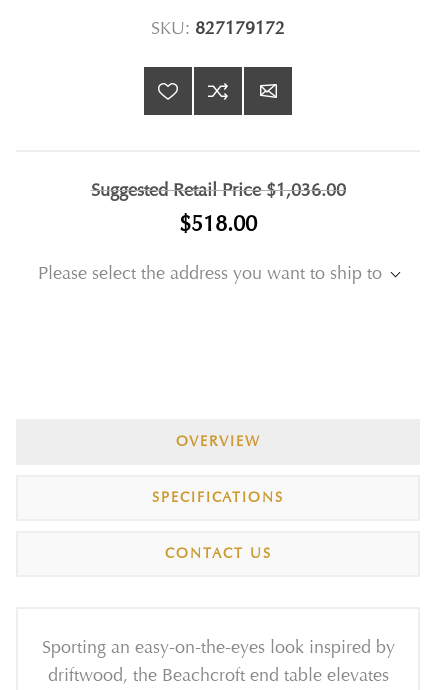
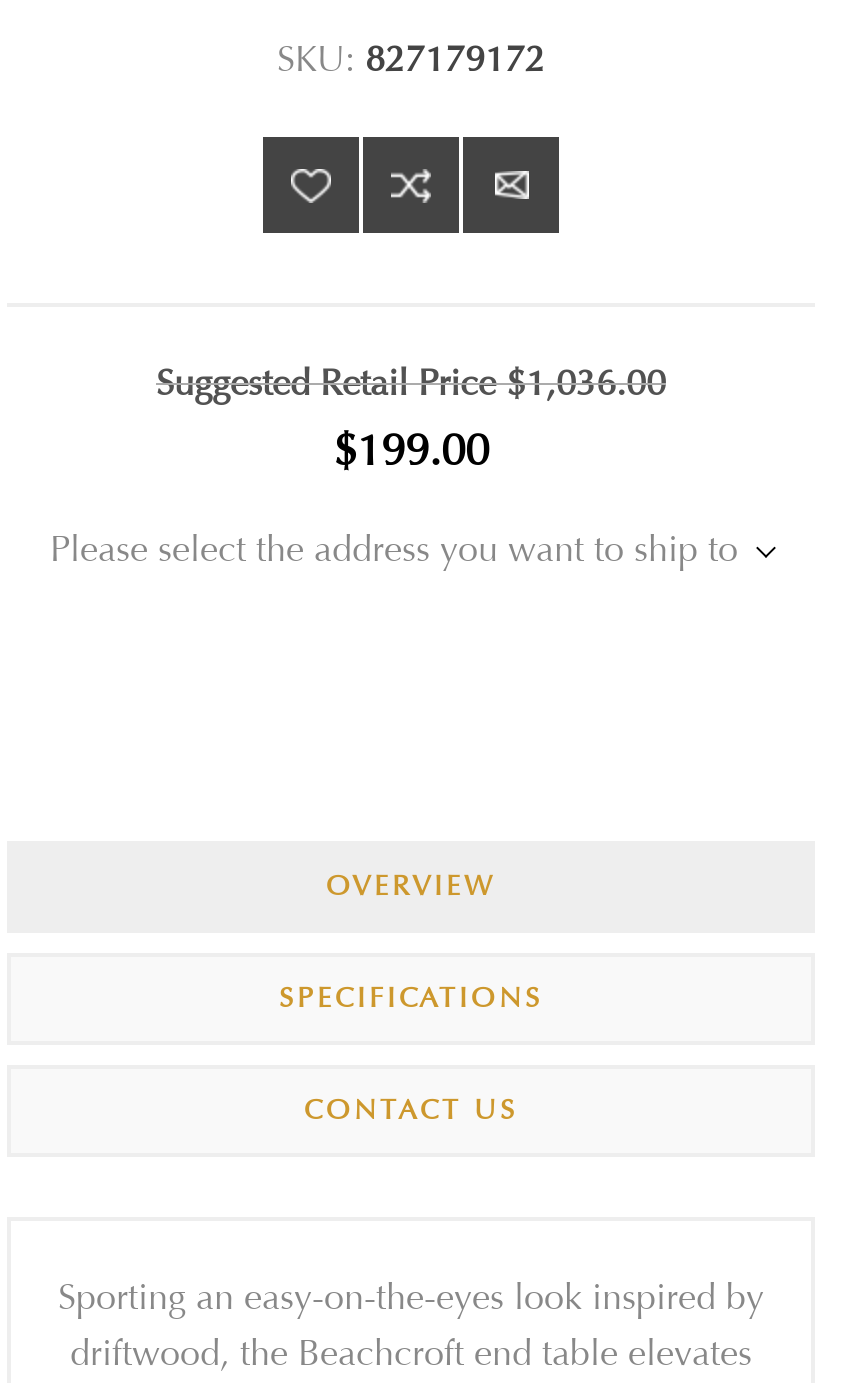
- $518.00
+ $199.00
